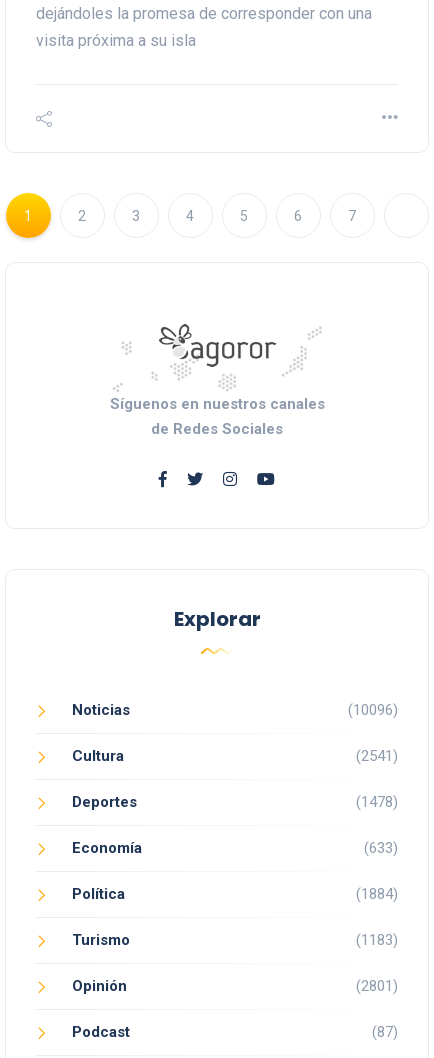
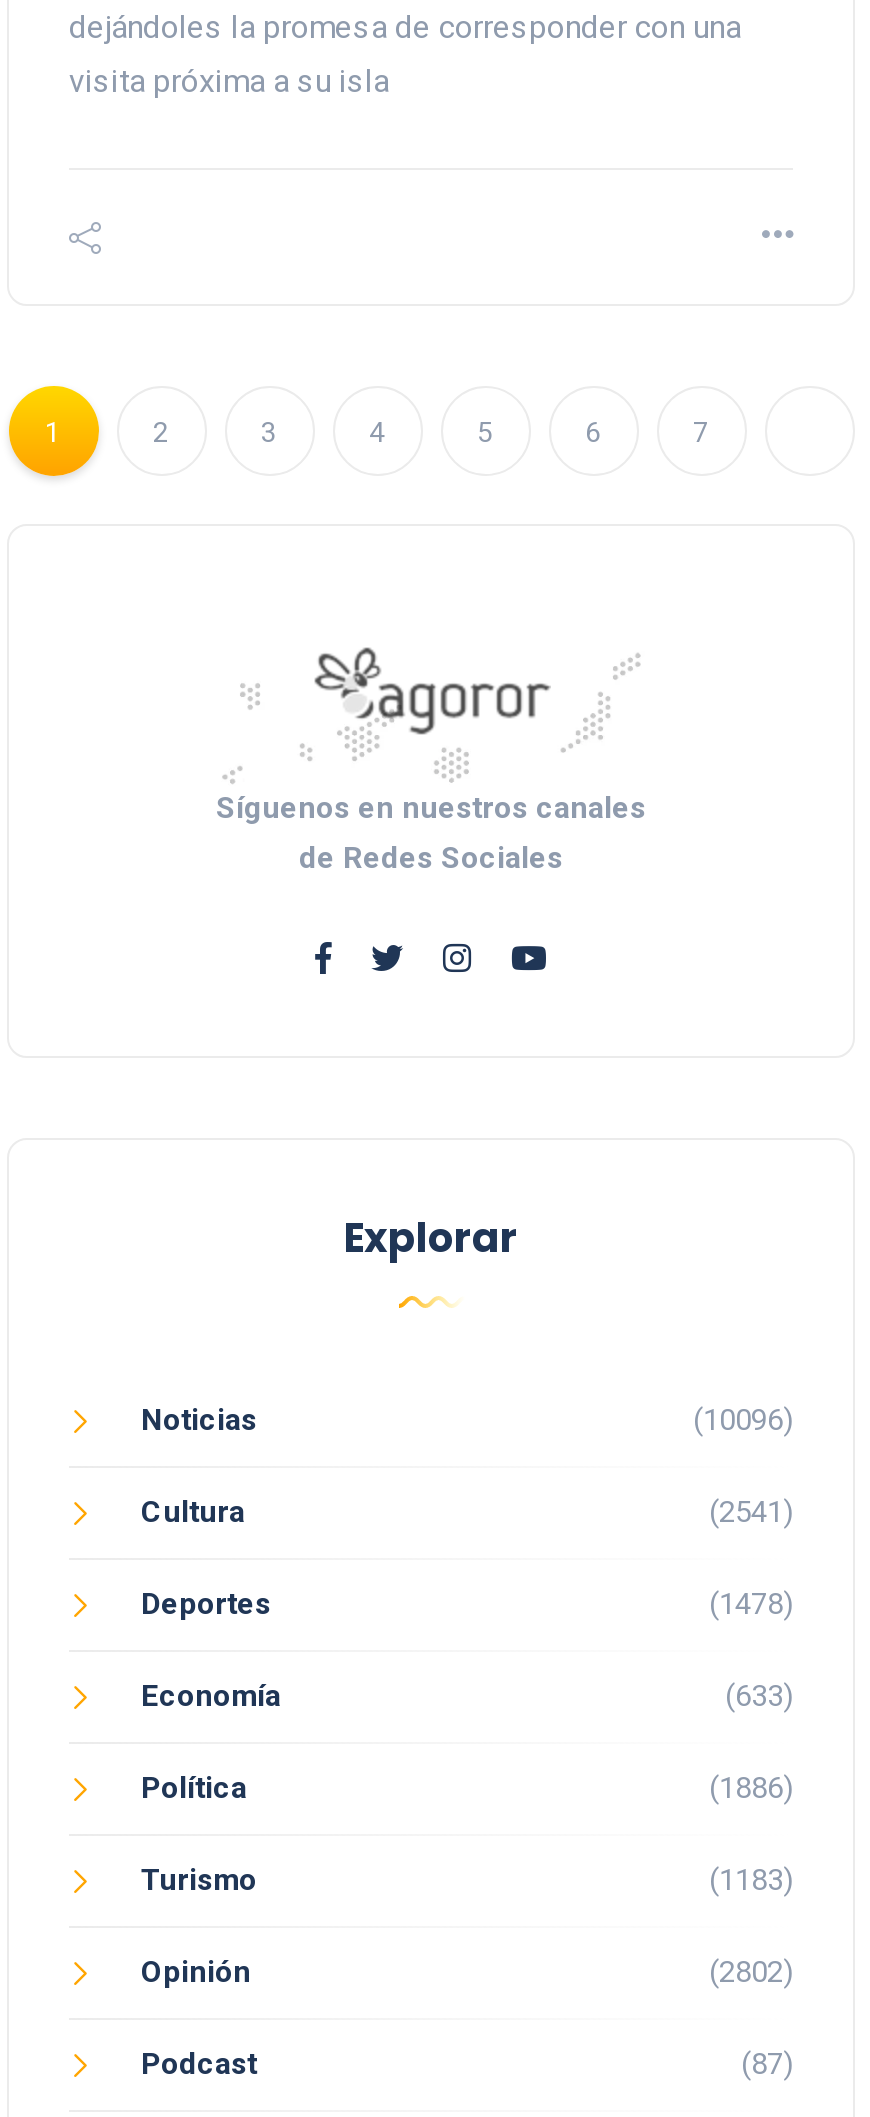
- (1884)
+ (1886)

- (2801)
+ (2802)
